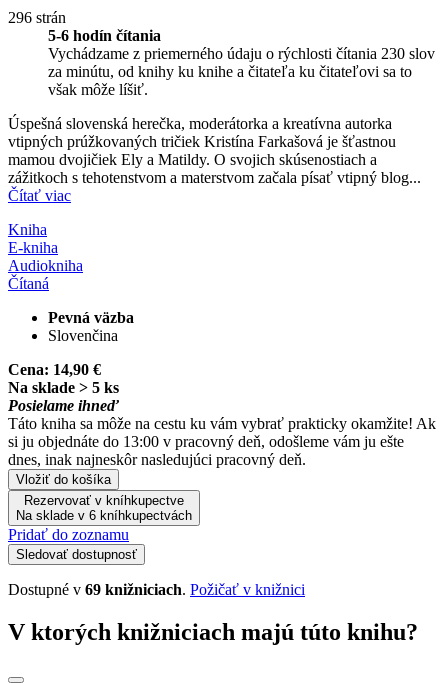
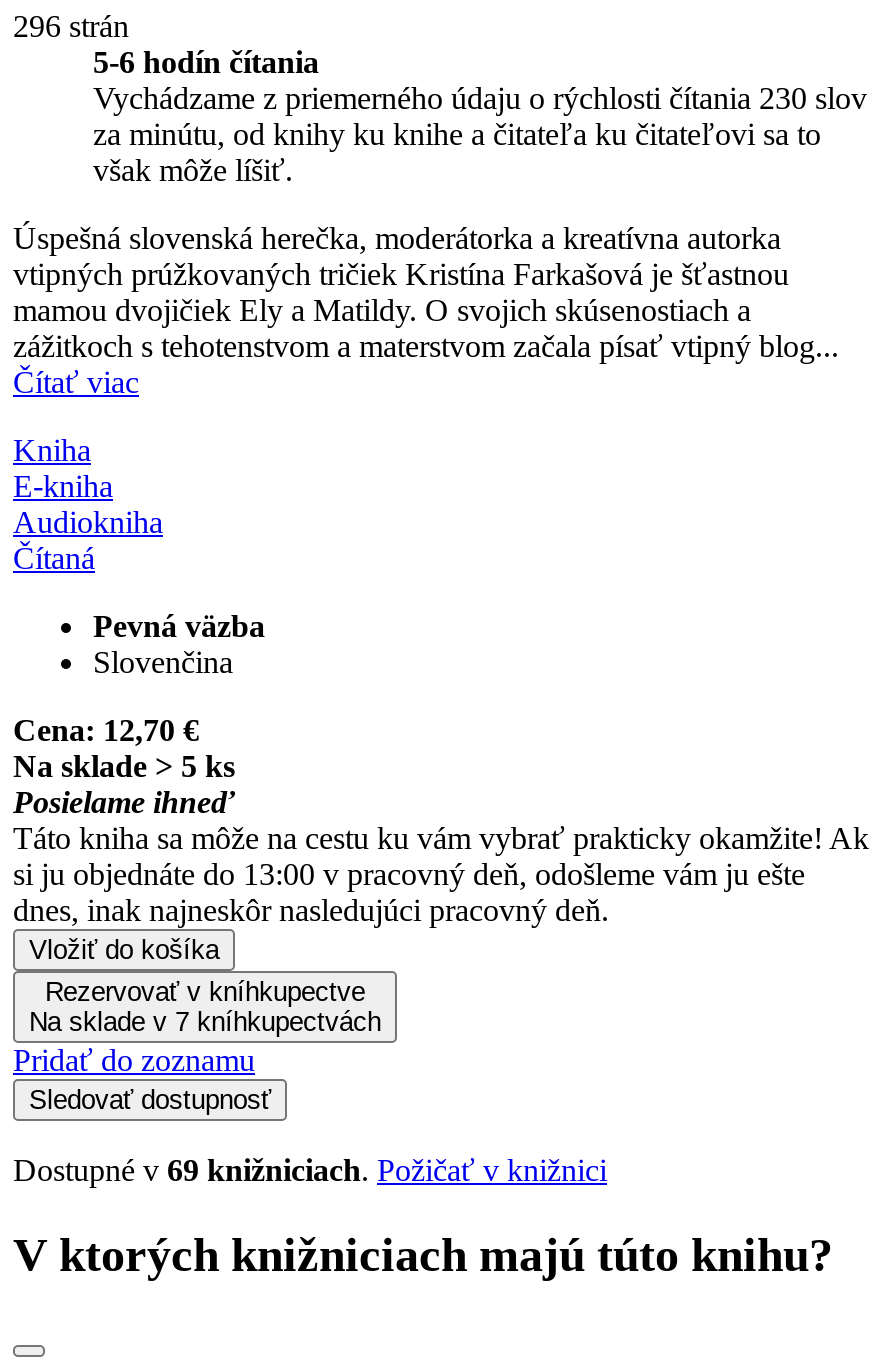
- Cena: 14,90 €
+ Cena: 12,70 €

- Na sklade v 6 kníhkupectvách
+ Na sklade v 7 kníhkupectvách
